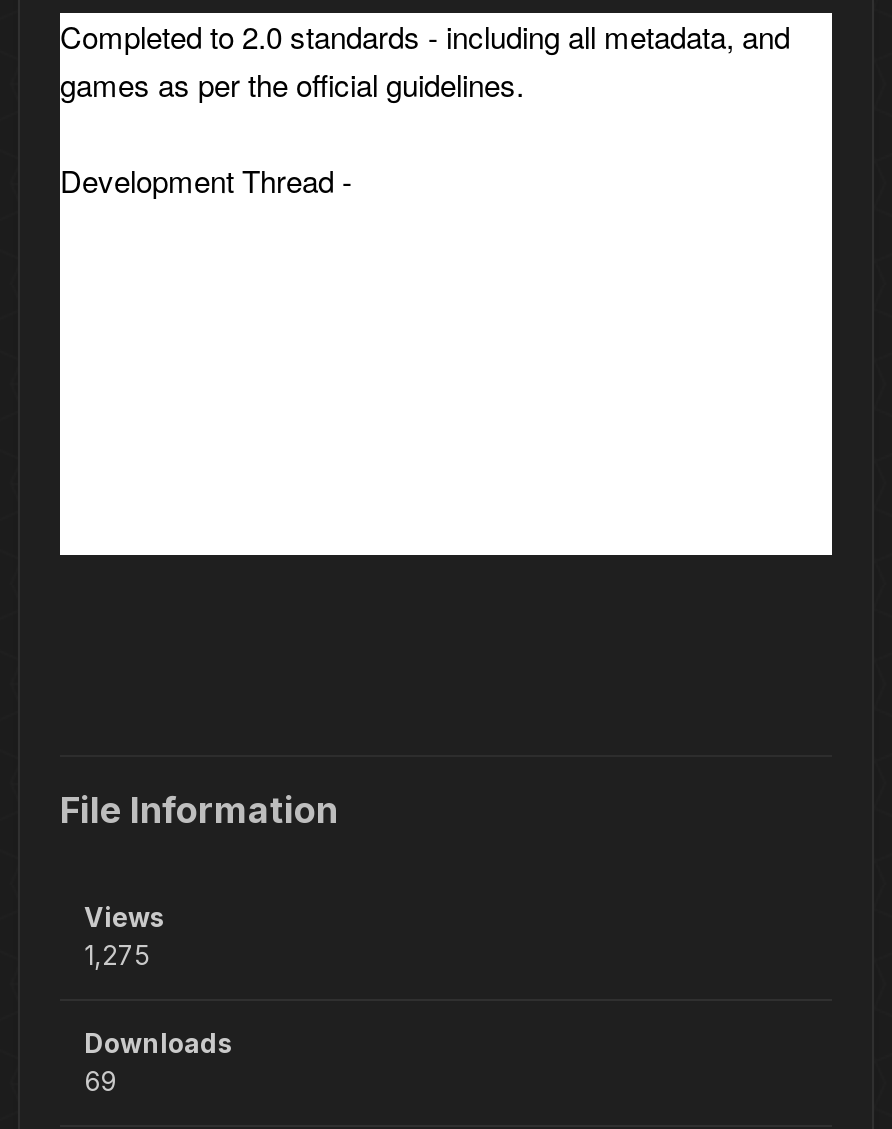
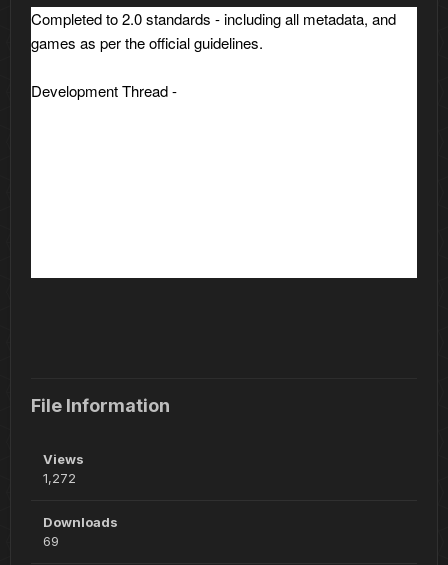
- 1,275
+ 1,272
